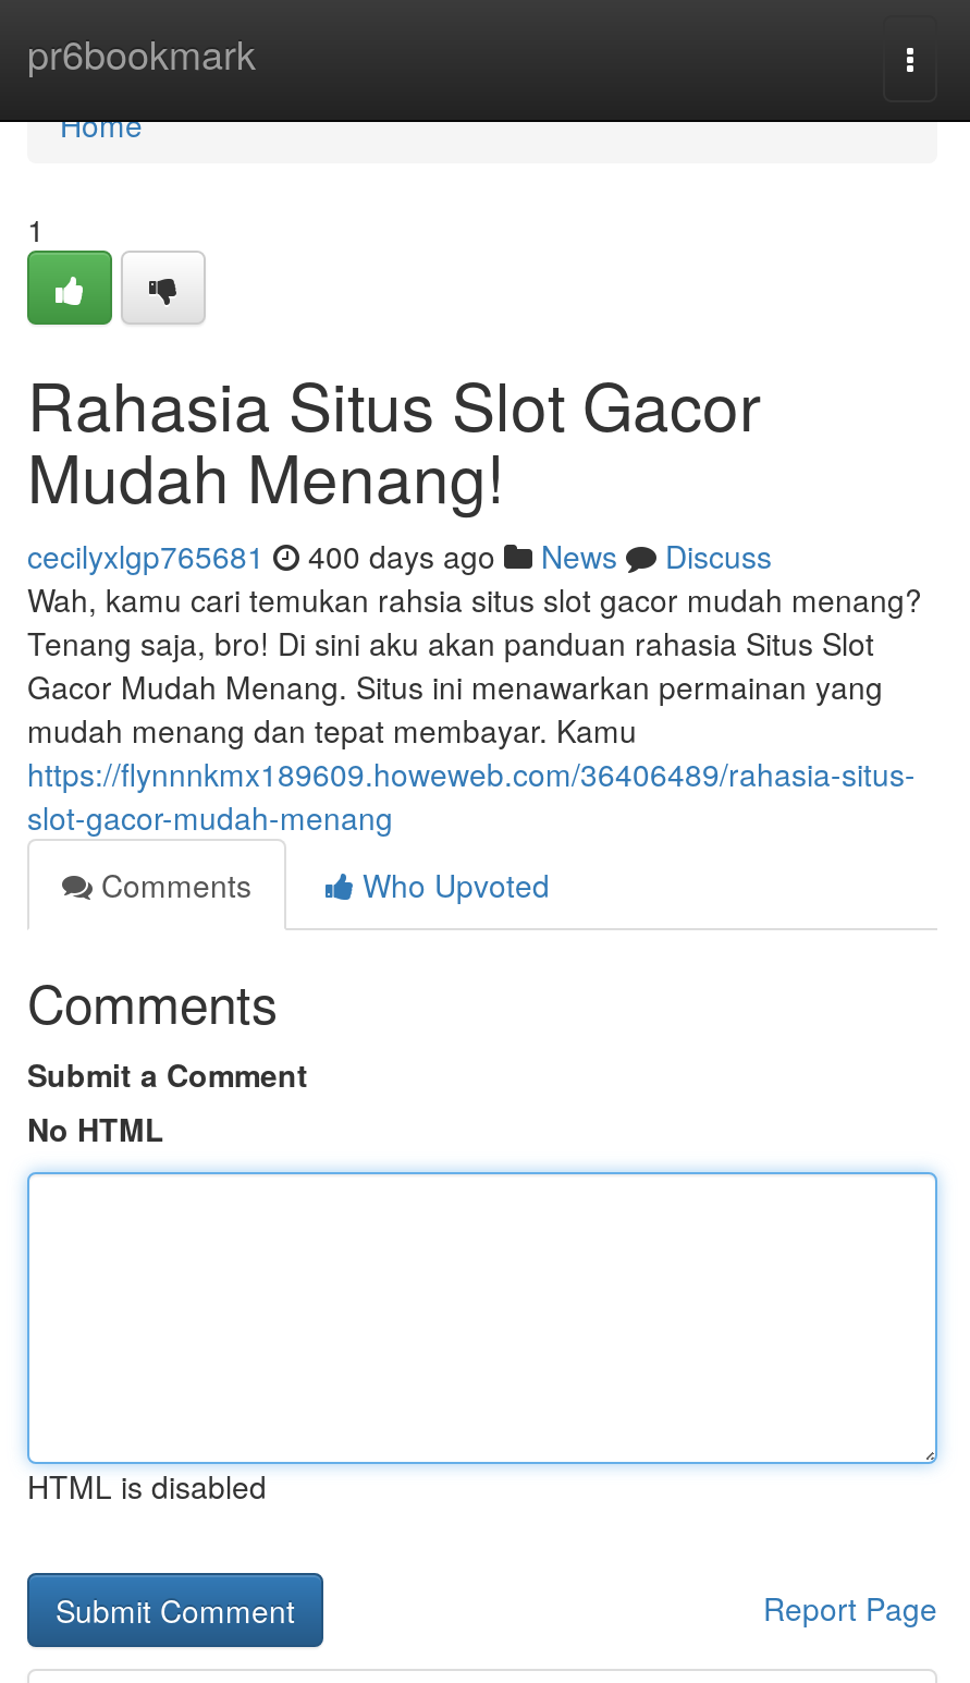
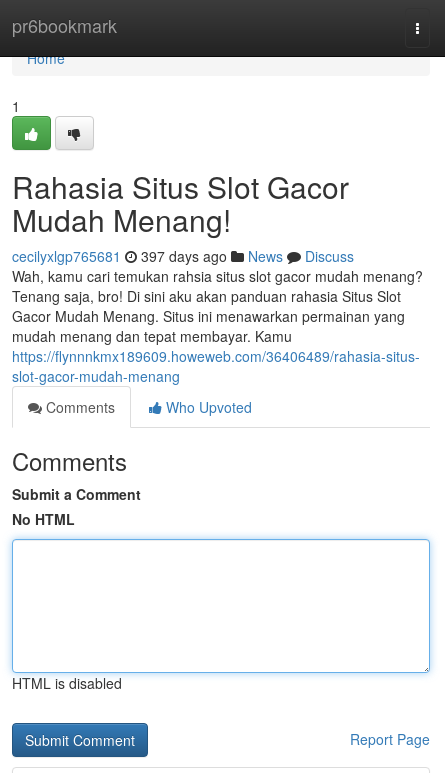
- cecilyxlgp765681 400 days ago News Discuss
+ cecilyxlgp765681 397 days ago News Discuss
